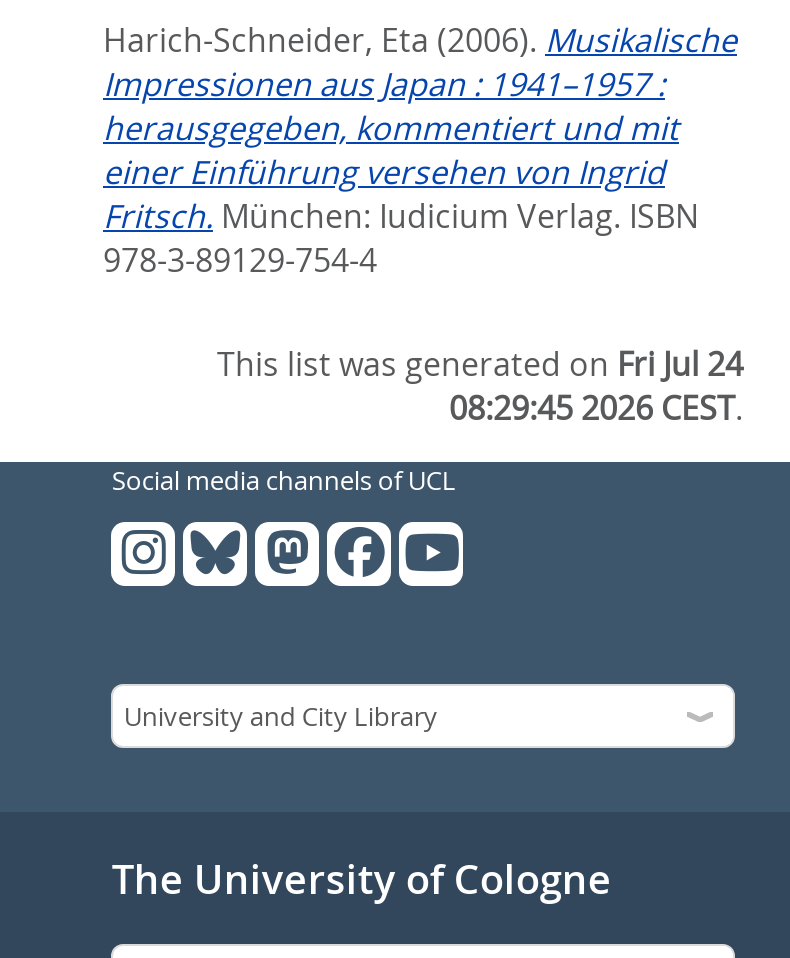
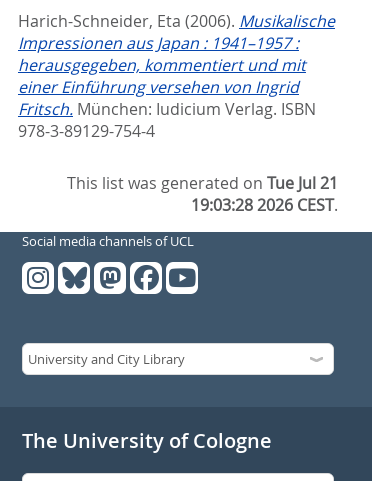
- This list was generated on Fri Jul 24
+ This list was generated on Tue Jul 21

- 08:29:45 2026 CEST.
+ 19:03:28 2026 CEST.
